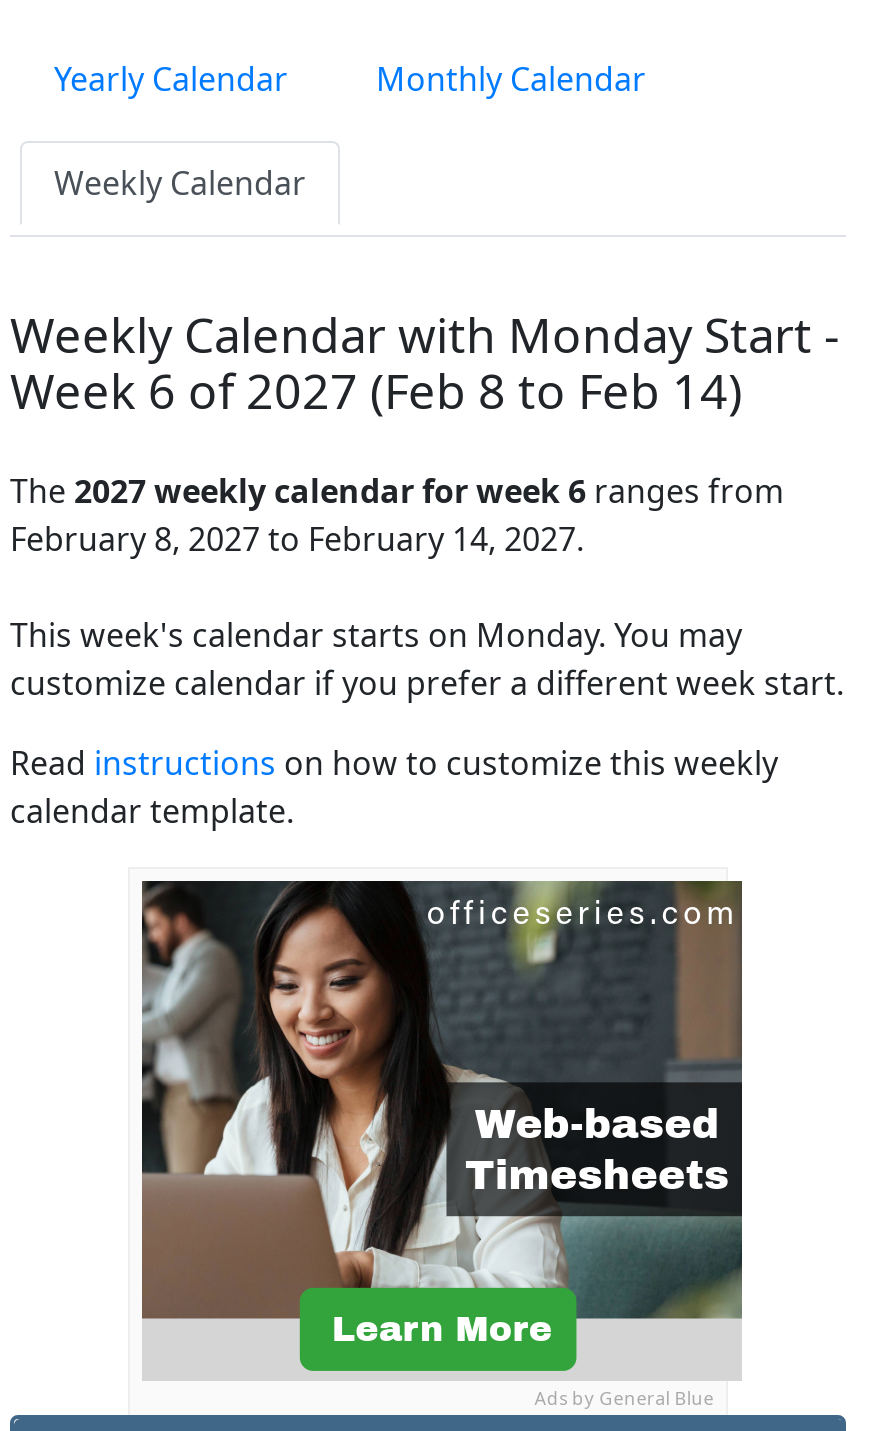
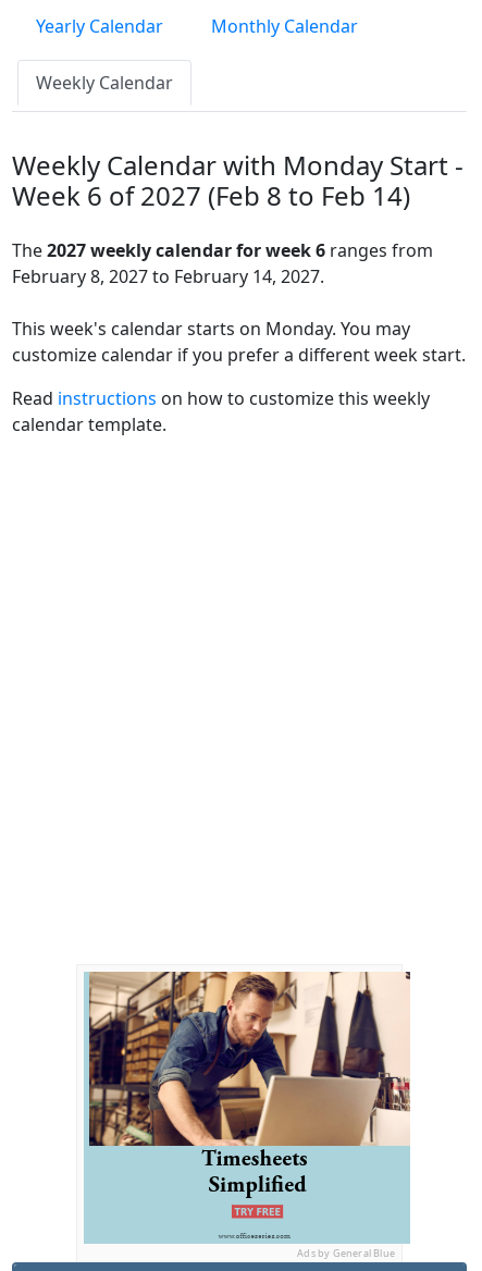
- [image]
+ [image]
